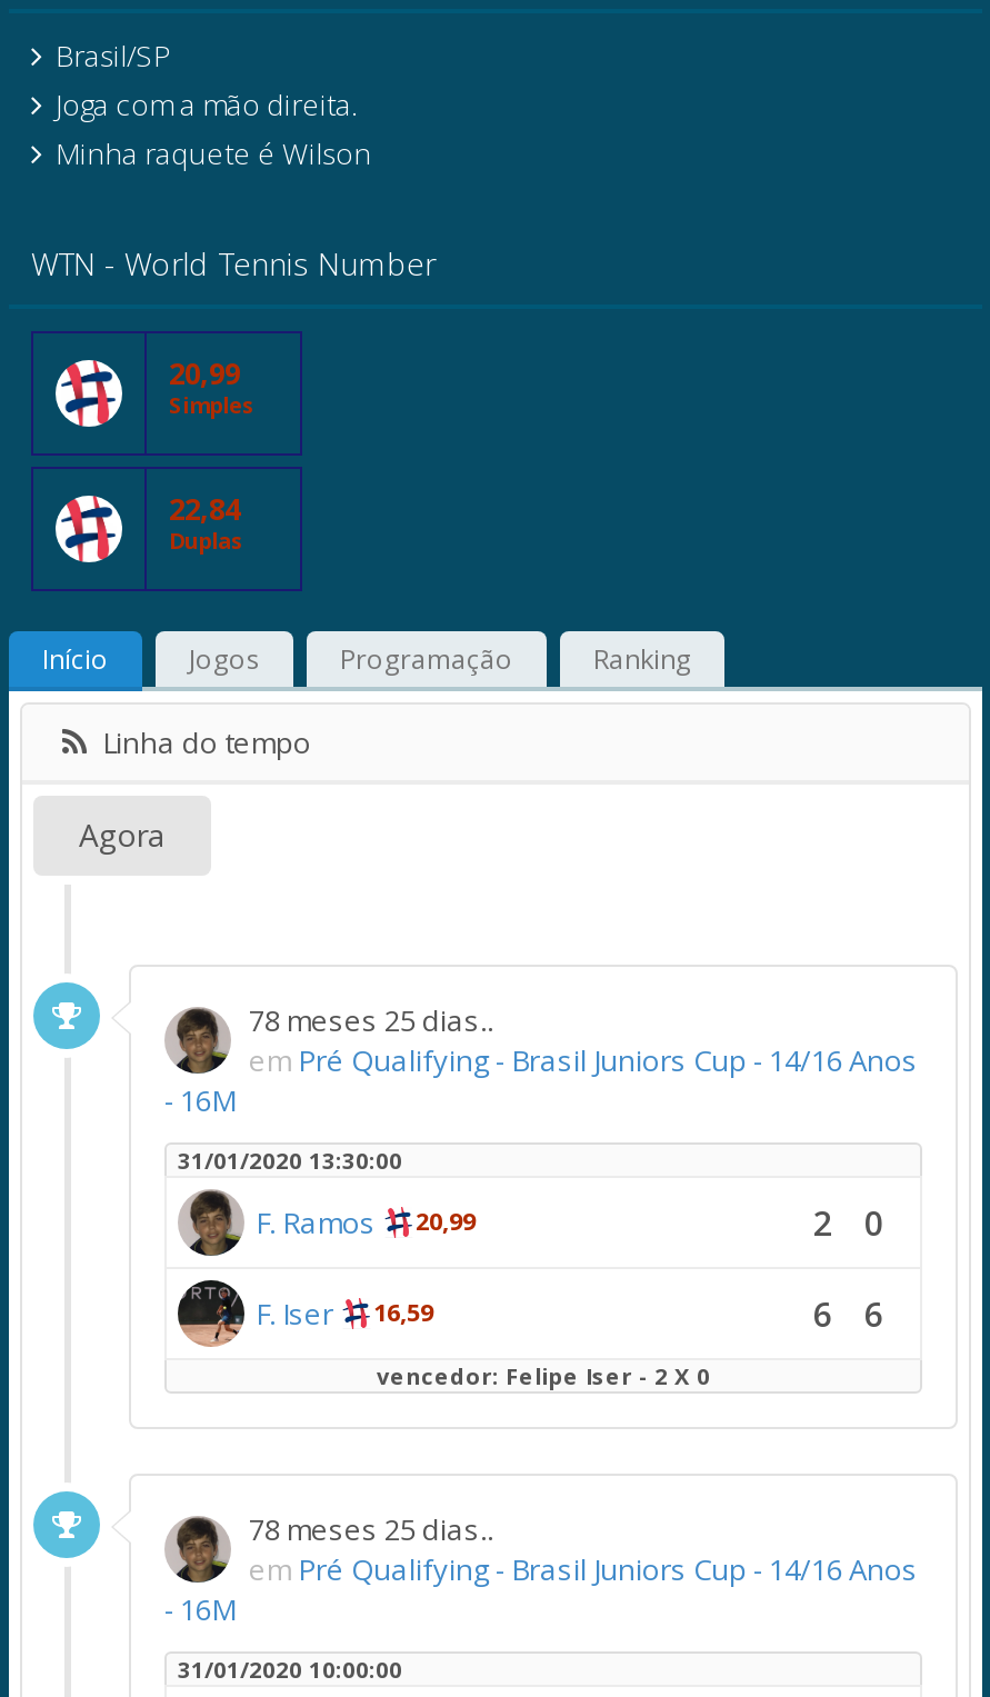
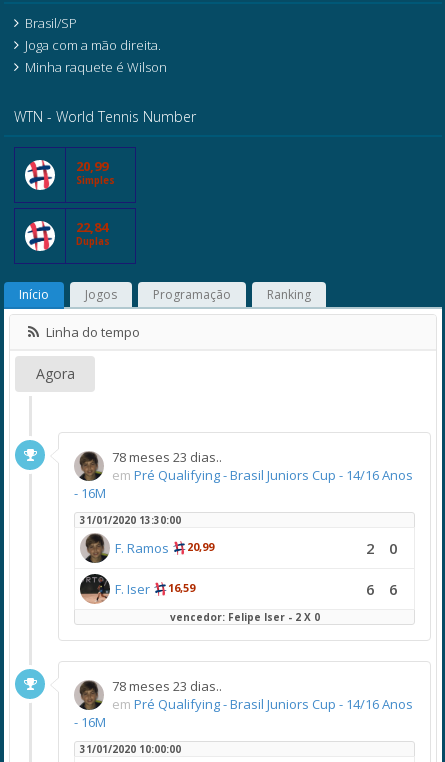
- 78 meses 25 dias..
+ 78 meses 23 dias..

- 78 meses 25 dias..
+ 78 meses 23 dias..
